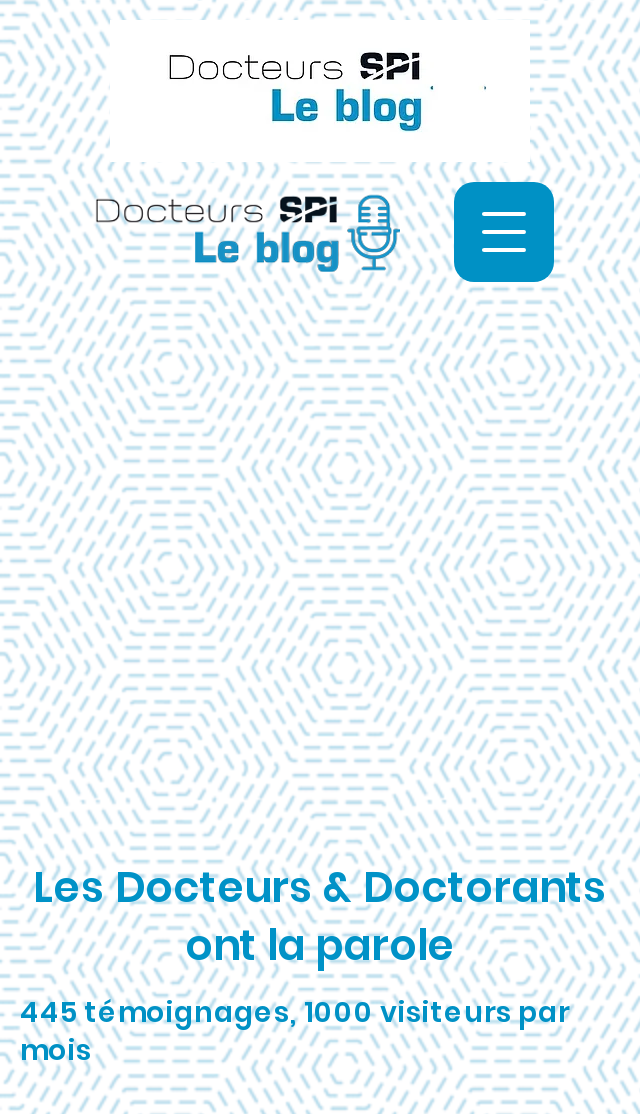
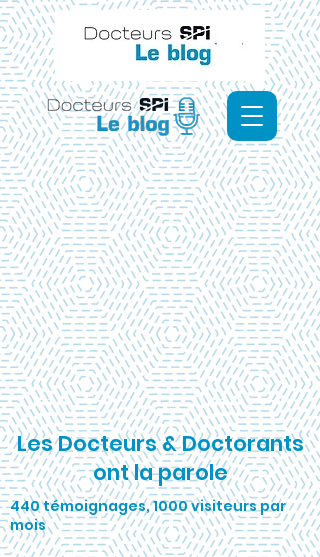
- 445 témoignages, 1000 visiteurs par
+ 440 témoignages, 1000 visiteurs par
